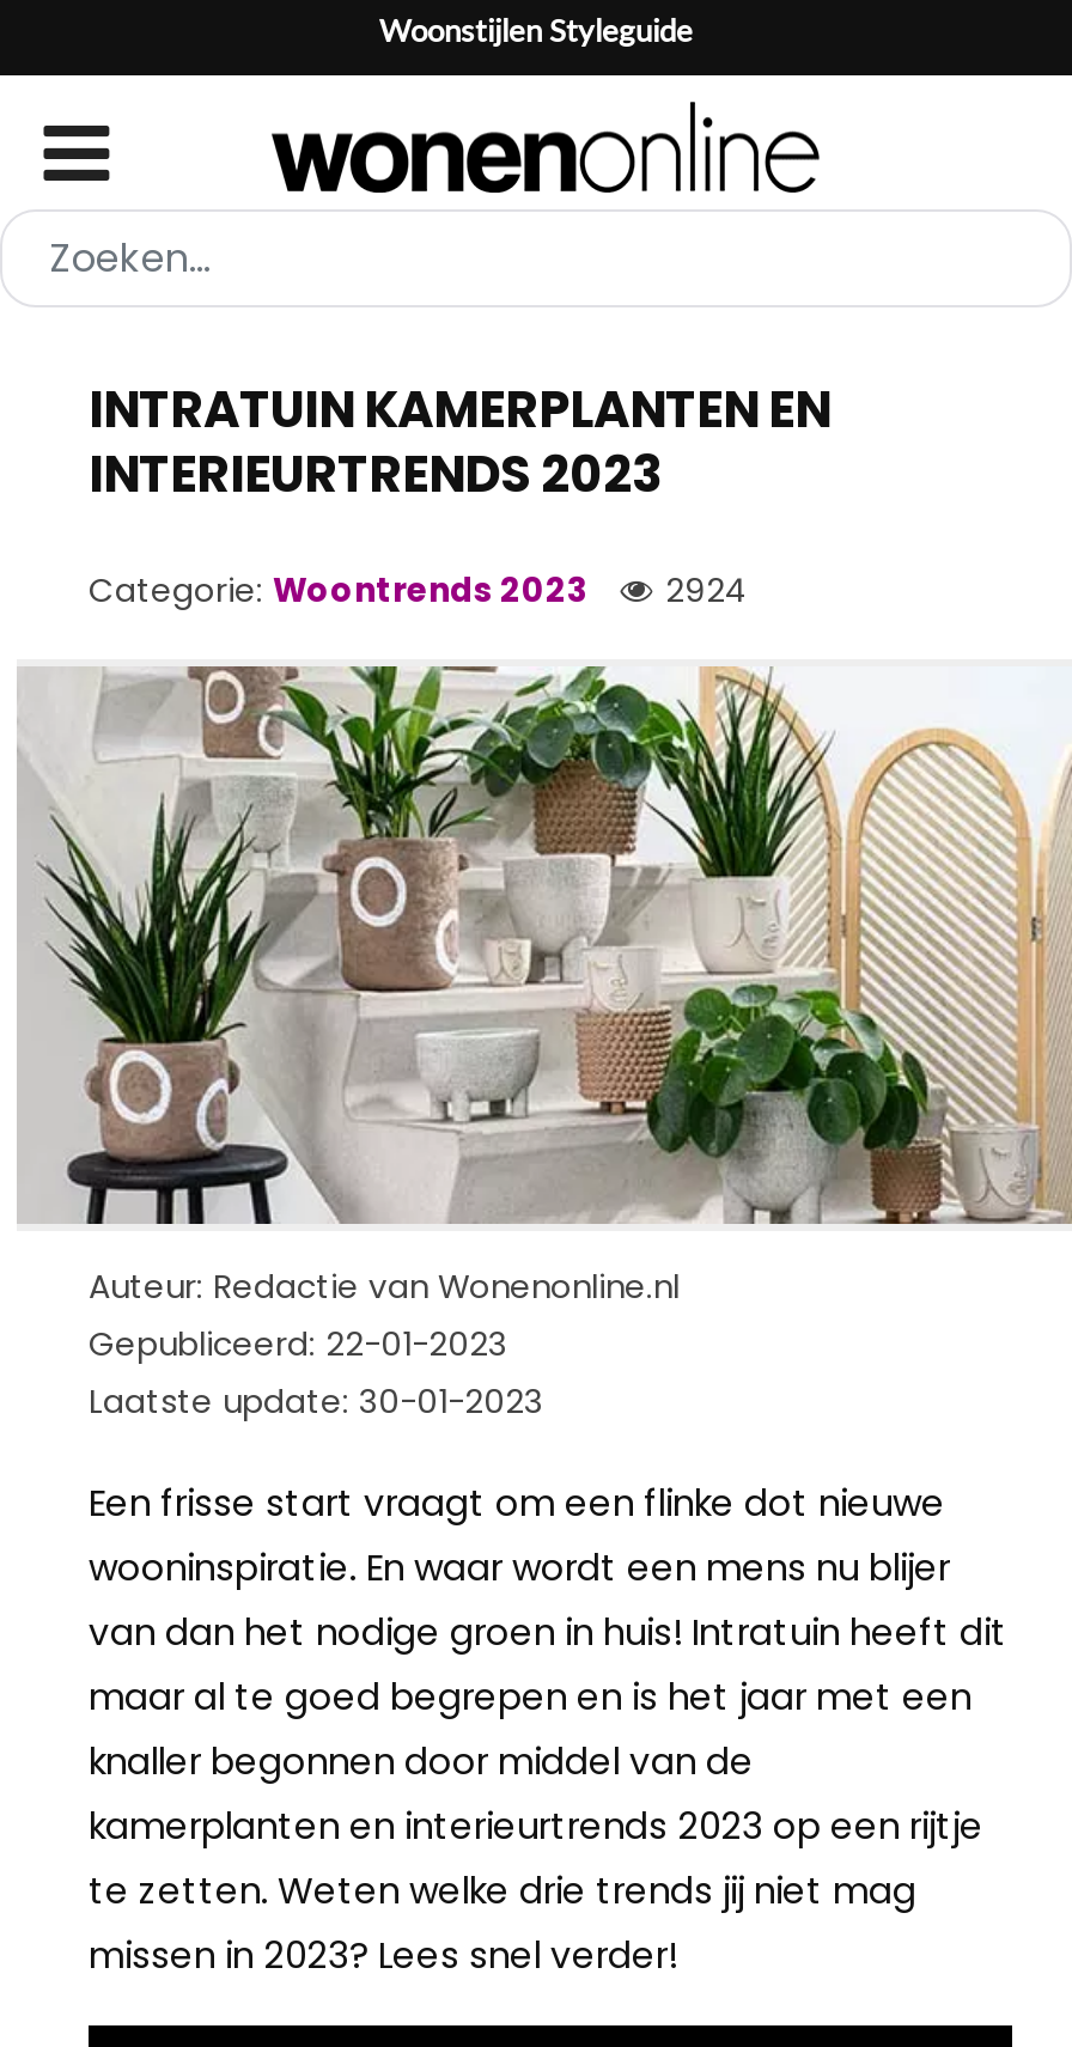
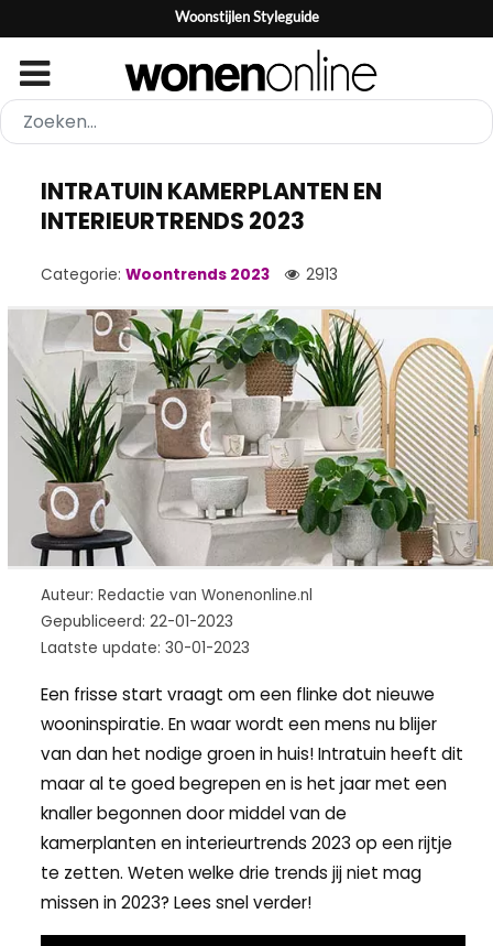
- Categorie: Woontrends 2023 2924
+ Categorie: Woontrends 2023 2913
